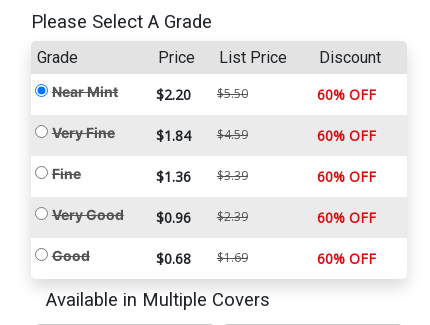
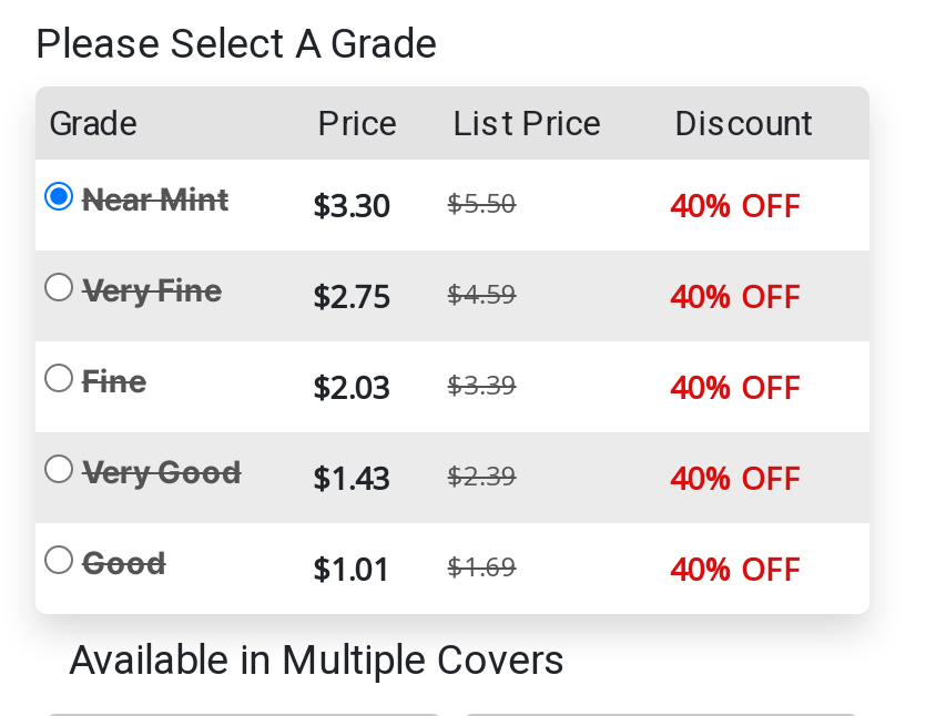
- $2.20 $5.50
+ $3.30 $5.50

- 60% OFF
+ 40% OFF

- $1.84 $4.59
+ $2.75 $4.59

- 60% OFF
+ 40% OFF

- $1.36 $3.39
+ $2.03 $3.39

- 60% OFF
+ 40% OFF

- Very Good $0.96 $2.39
+ Very Good $1.43 $2.39

- 60% OFF
+ 40% OFF

- $0.68
+ $1.01

- 60% OFF
+ 40% OFF
